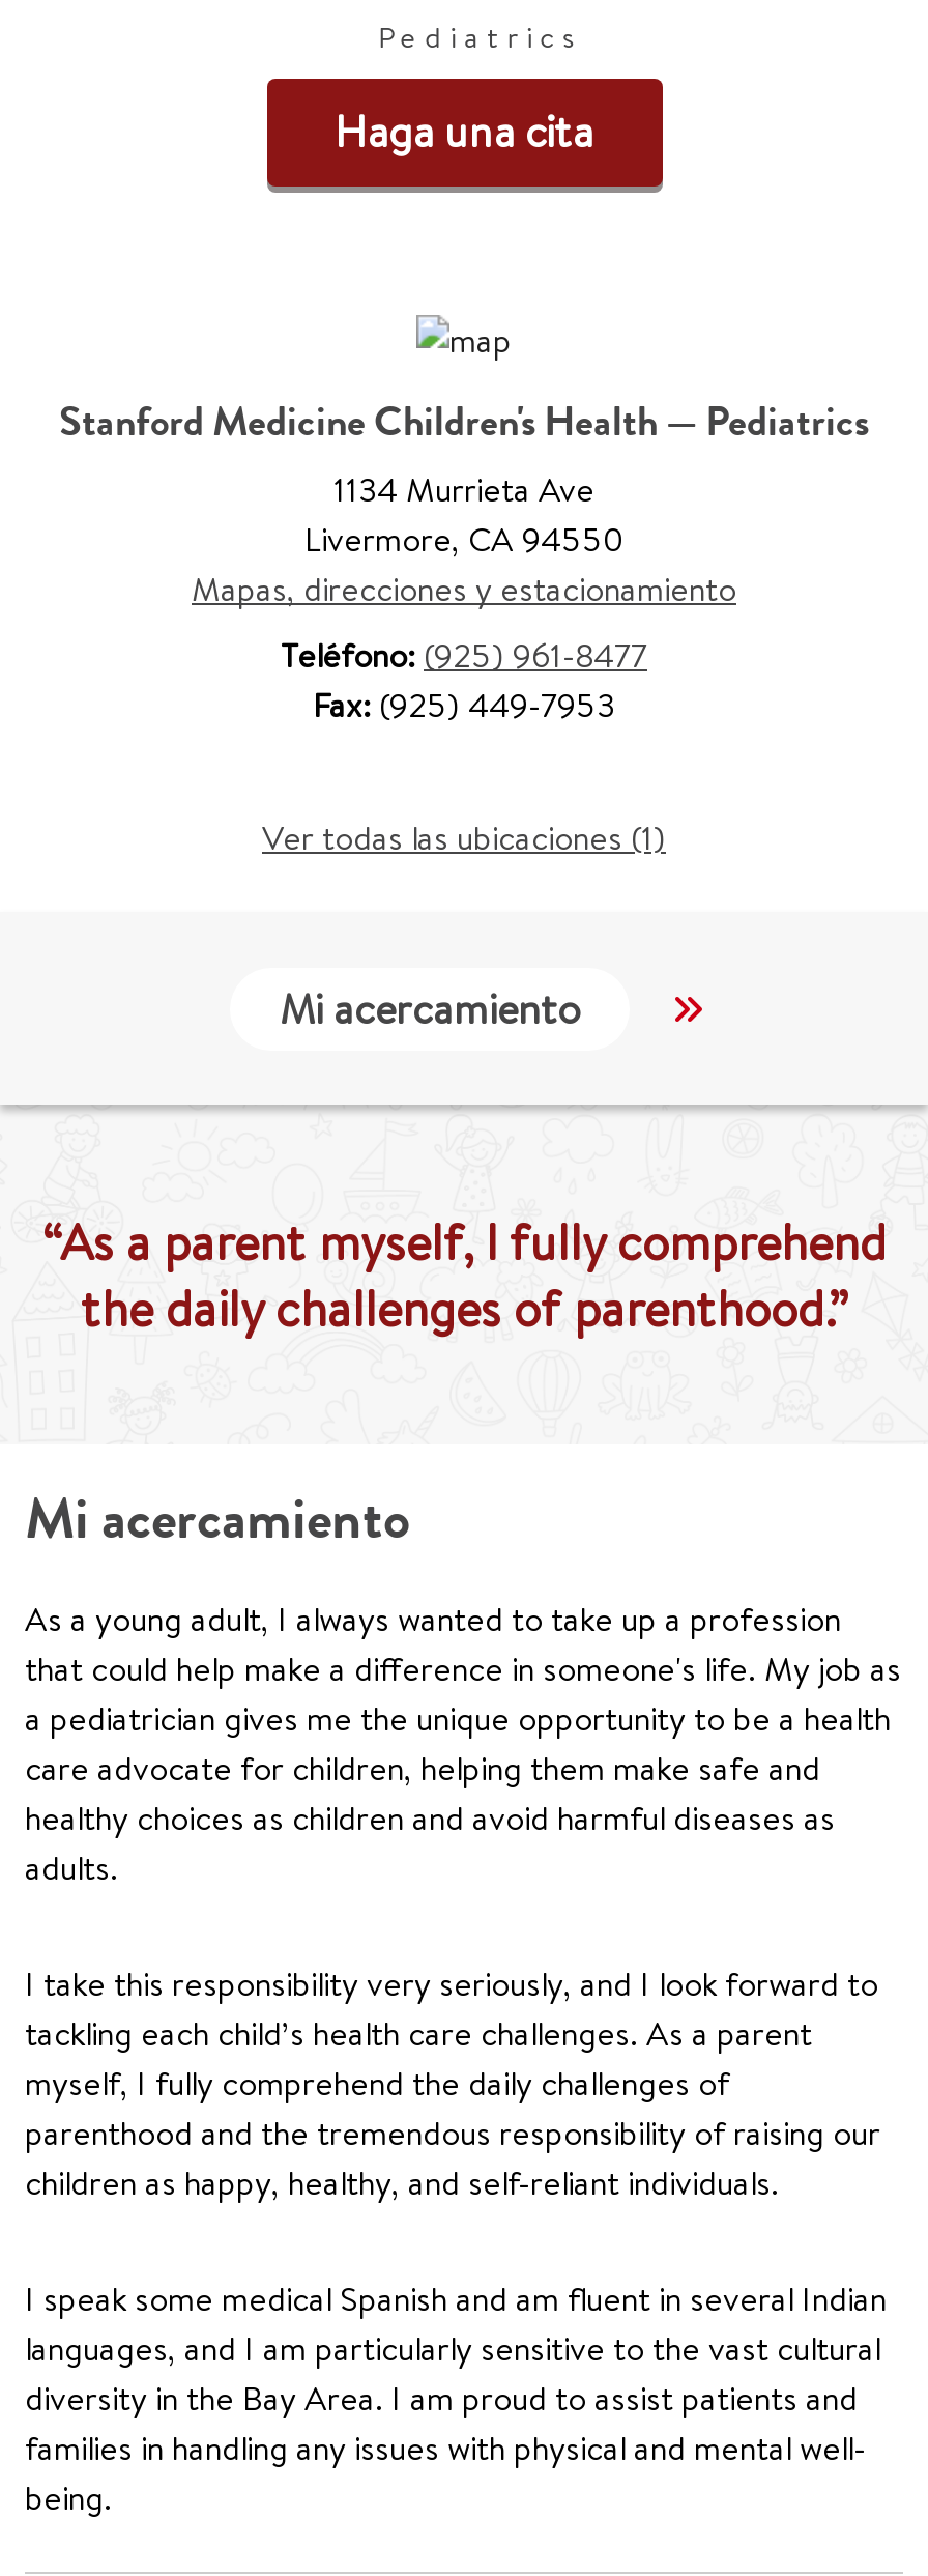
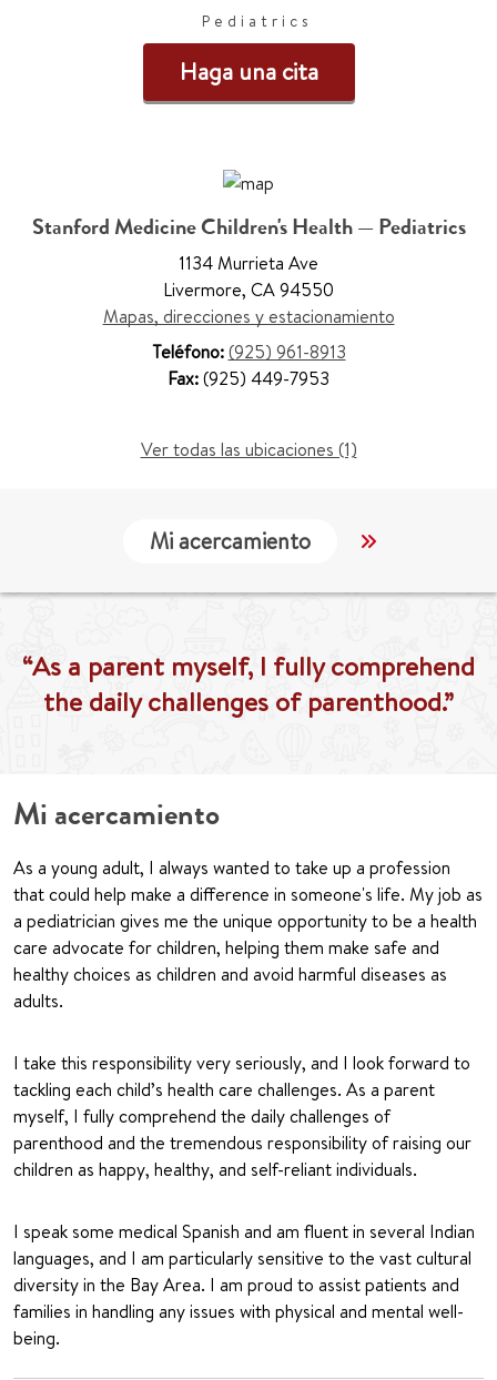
- Teléfono: (925) 961-8477
+ Teléfono: (925) 961-8913
